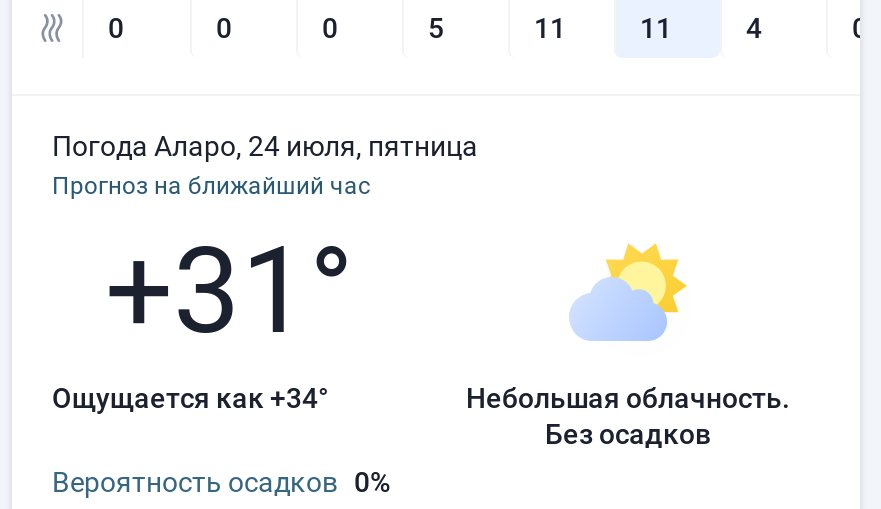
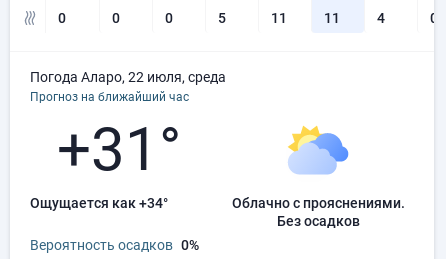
- Погода Аларо, 24 июля, пятница
+ Погода Аларо, 22 июля, среда

- [image]
- небольшая облачность.
+ [image]
+ облачно с прояснениями.
